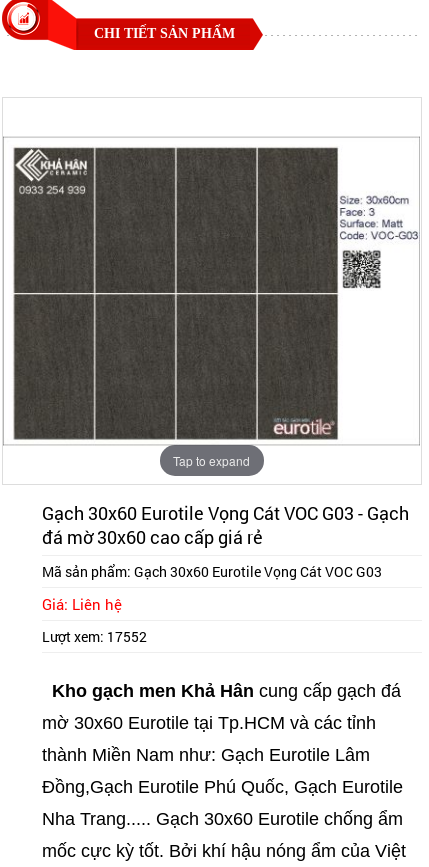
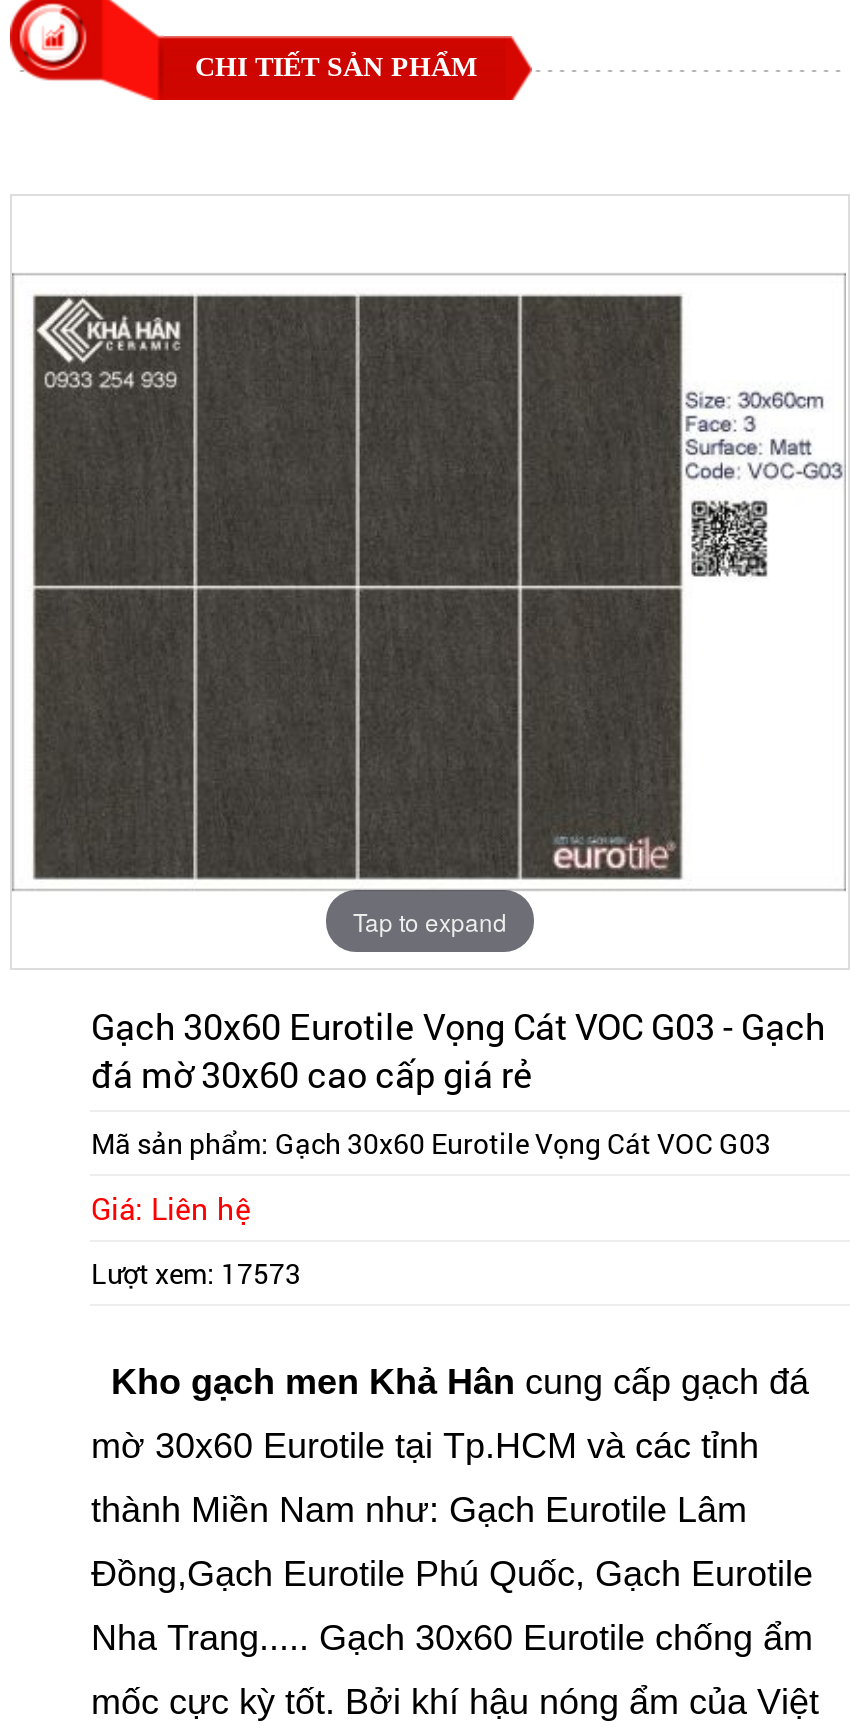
- Lượt xem: 17552
+ Lượt xem: 17573
